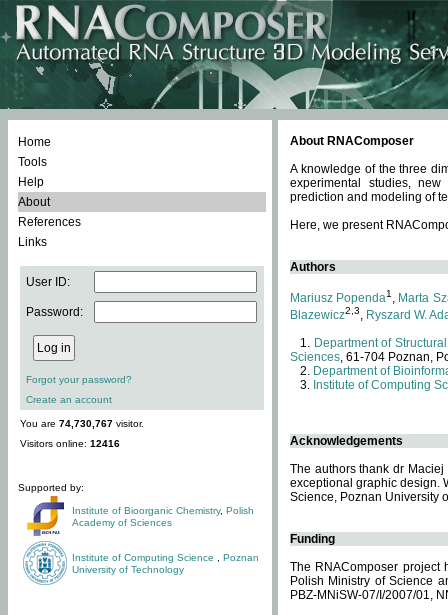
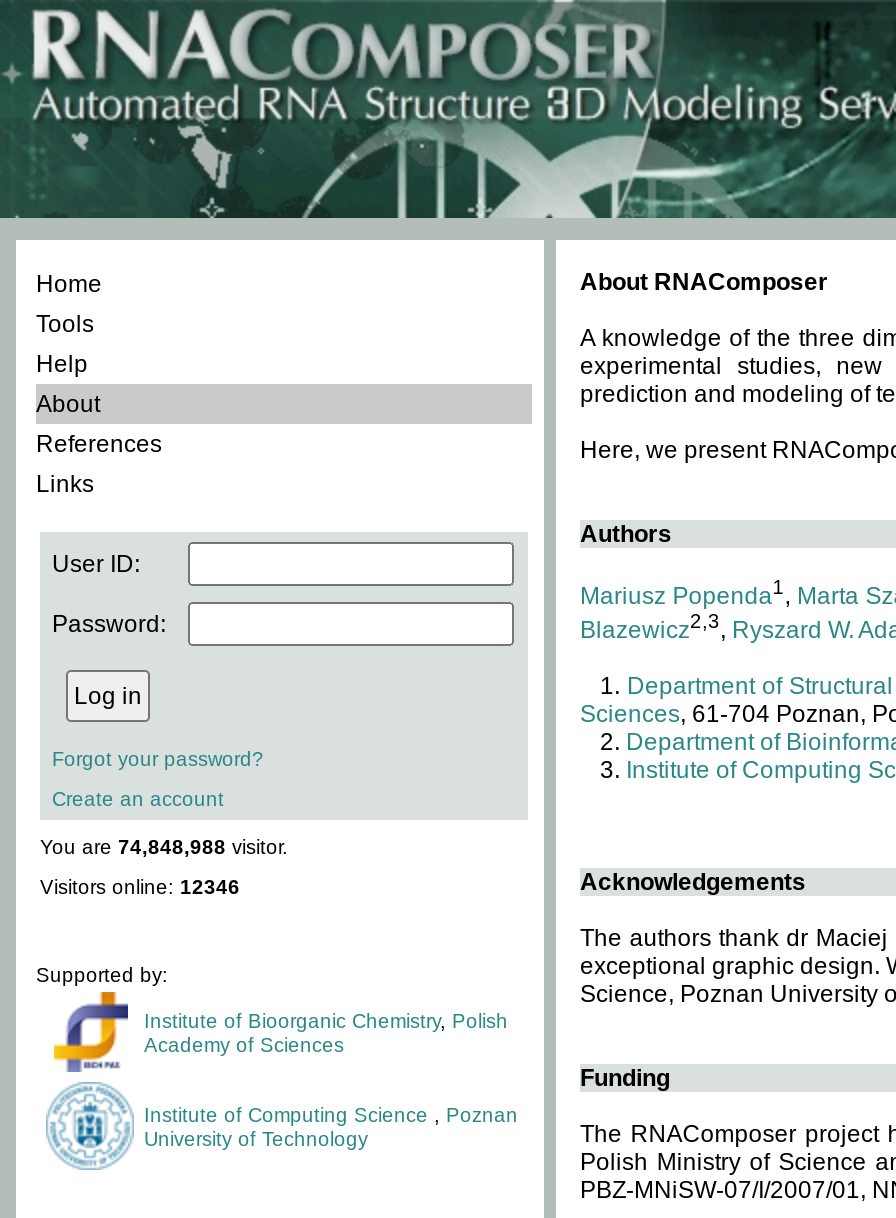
- You are 74,730,767 visitor.
+ You are 74,848,988 visitor.

- Visitors online: 12416
+ Visitors online: 12346
